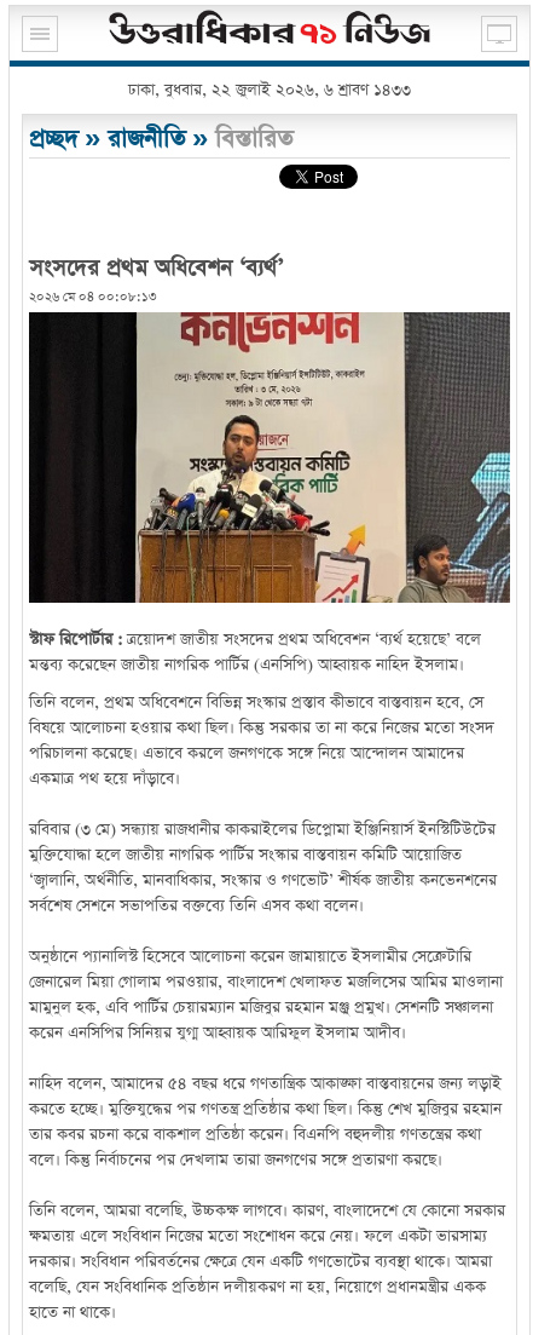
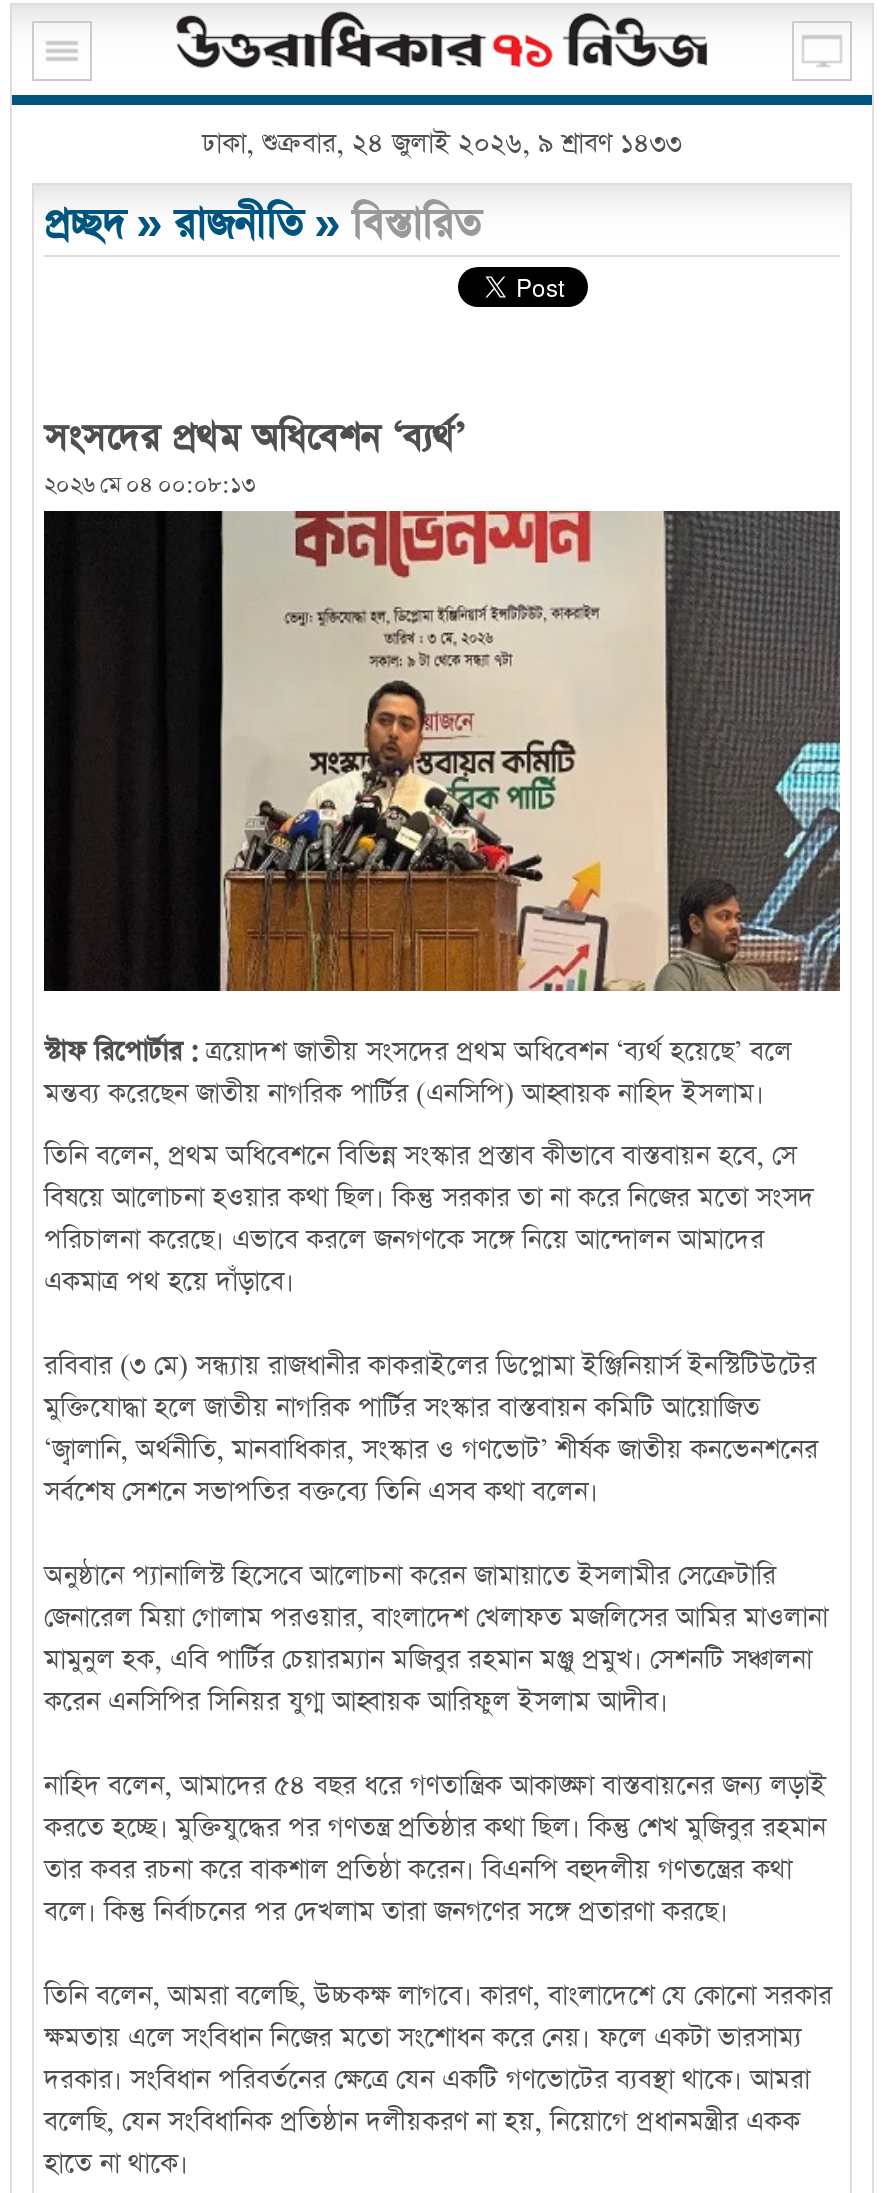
- ঢাকা, বুধবার, ২২ জুলাই ২০২৬, ৬ শ্রাবণ ১৪৩৩
+ ঢাকা, শুক্রবার, ২৪ জুলাই ২০২৬, ৯ শ্রাবণ ১৪৩৩
